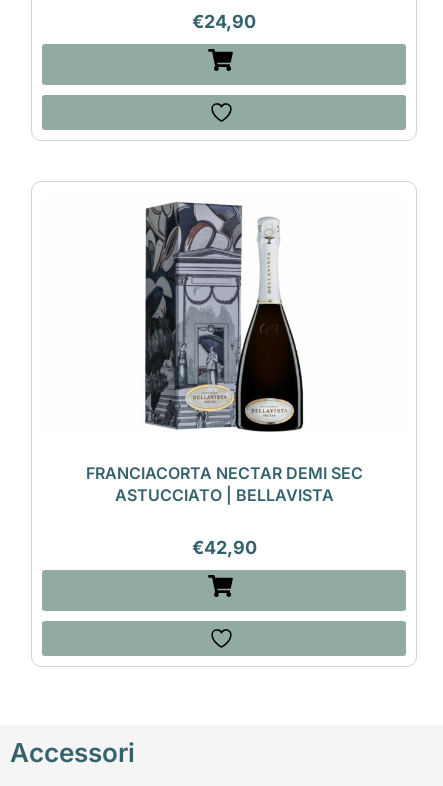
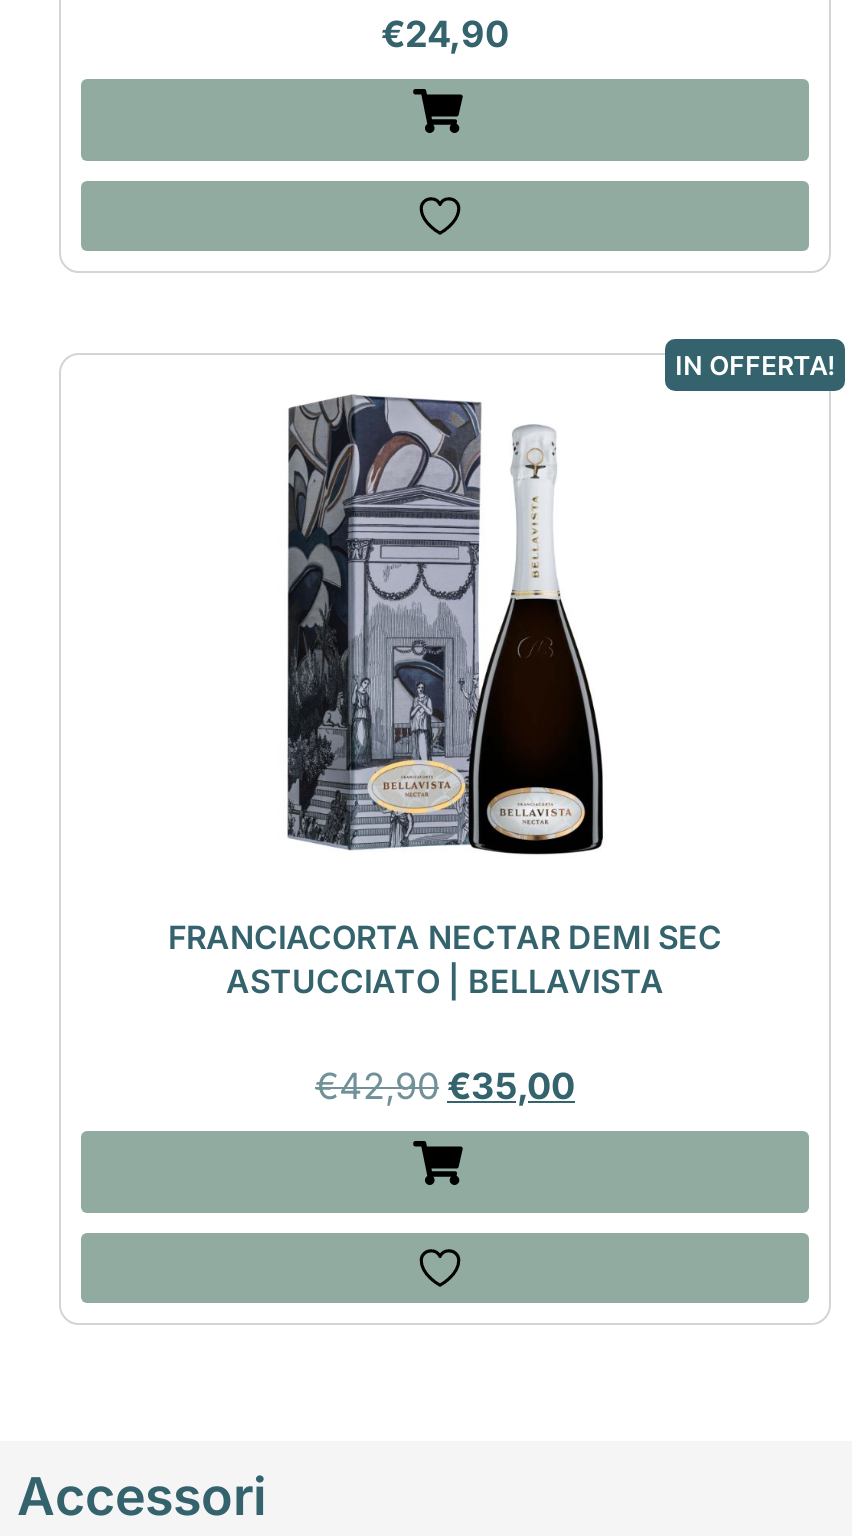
+ IN OFFERTA!

- €42,90
+ €42,90 €35,00
